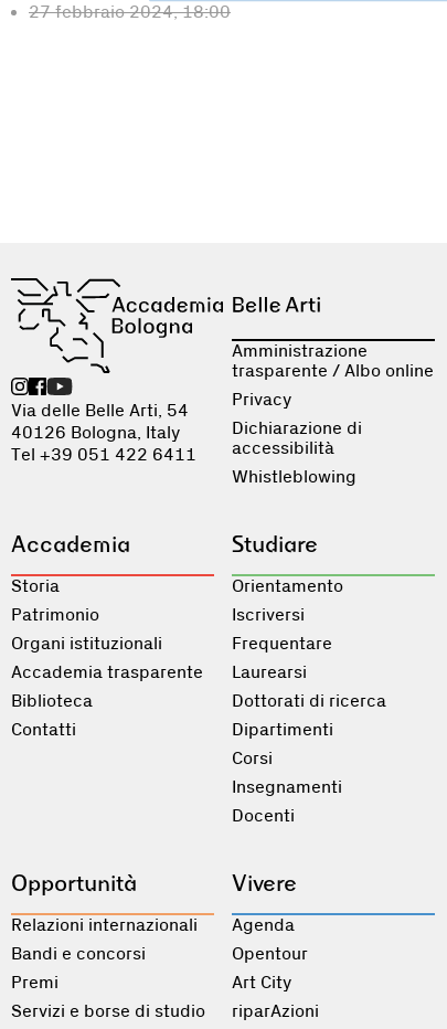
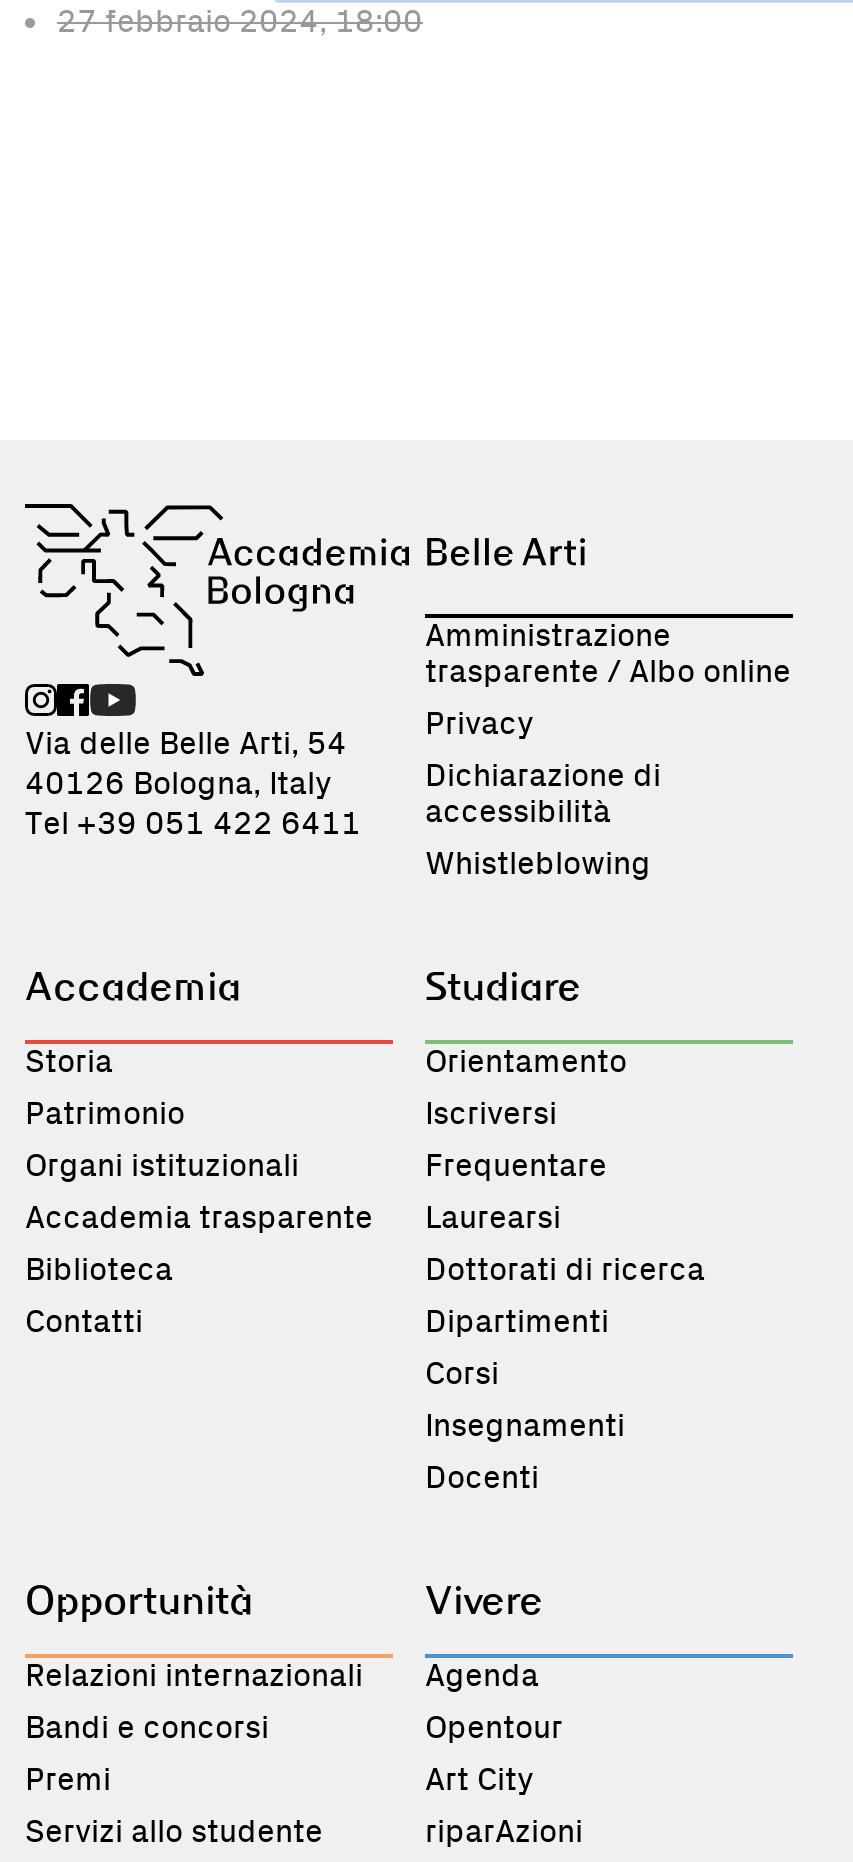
- Servizi e borse di studio
+ Servizi allo studente
